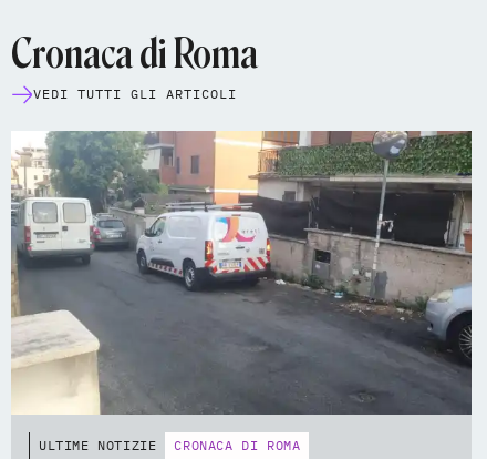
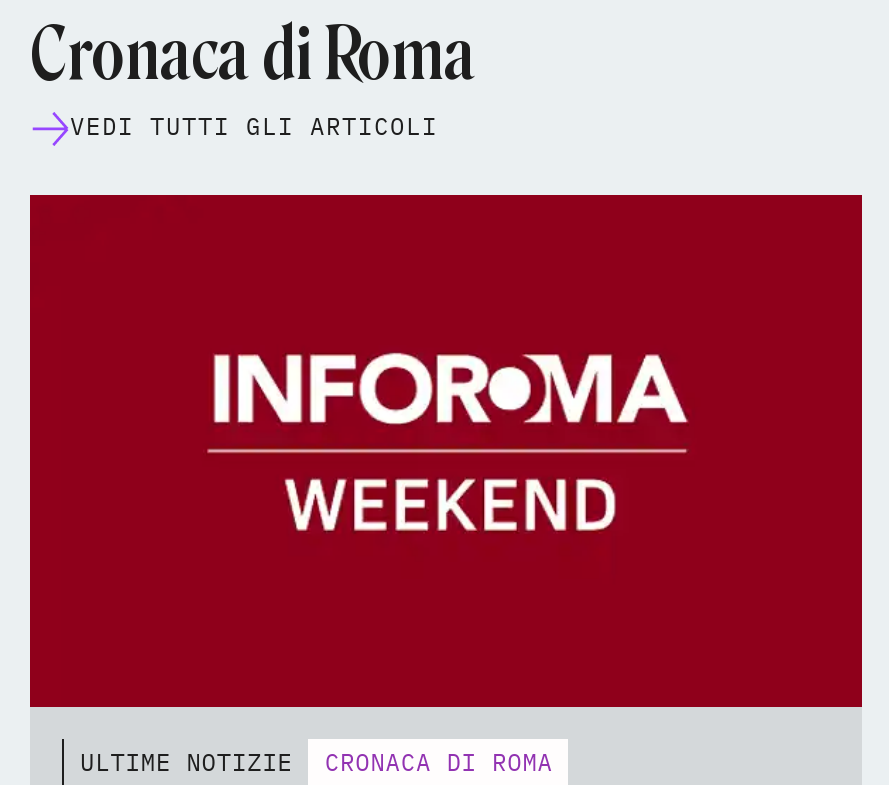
- [image]
+ [image]
